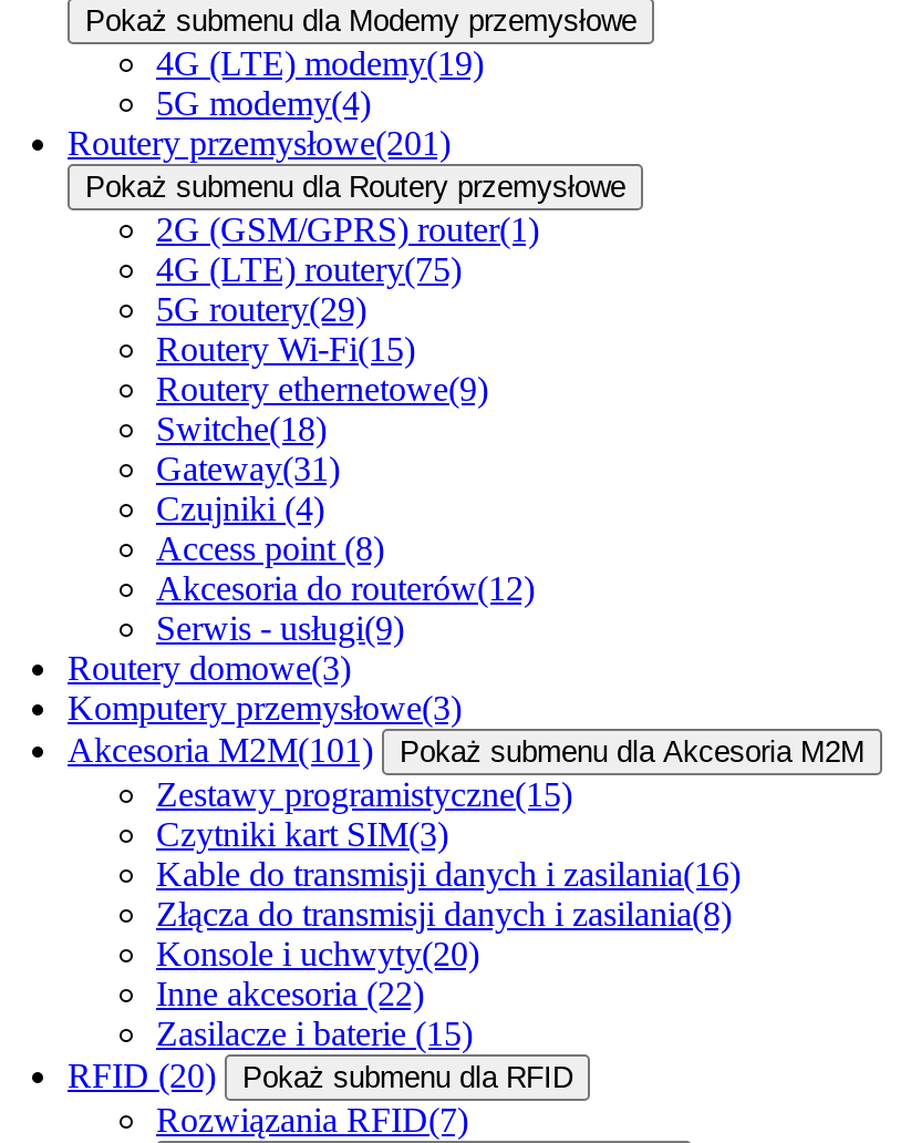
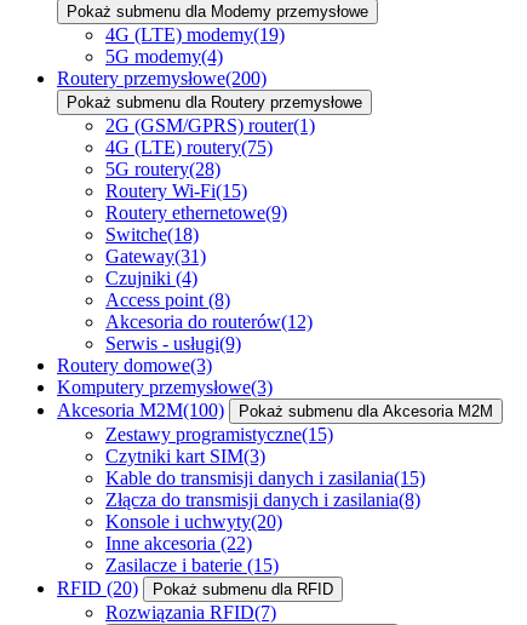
- Routery przemysłowe(201)
+ Routery przemysłowe(200)

- 5G routery(29)
+ 5G routery(28)

- Akcesoria M2M(101) Pokaż submenu dla Akcesoria M2M
+ Akcesoria M2M(100) Pokaż submenu dla Akcesoria M2M

- Kable do transmisji danych i zasilania(16)
+ Kable do transmisji danych i zasilania(15)
